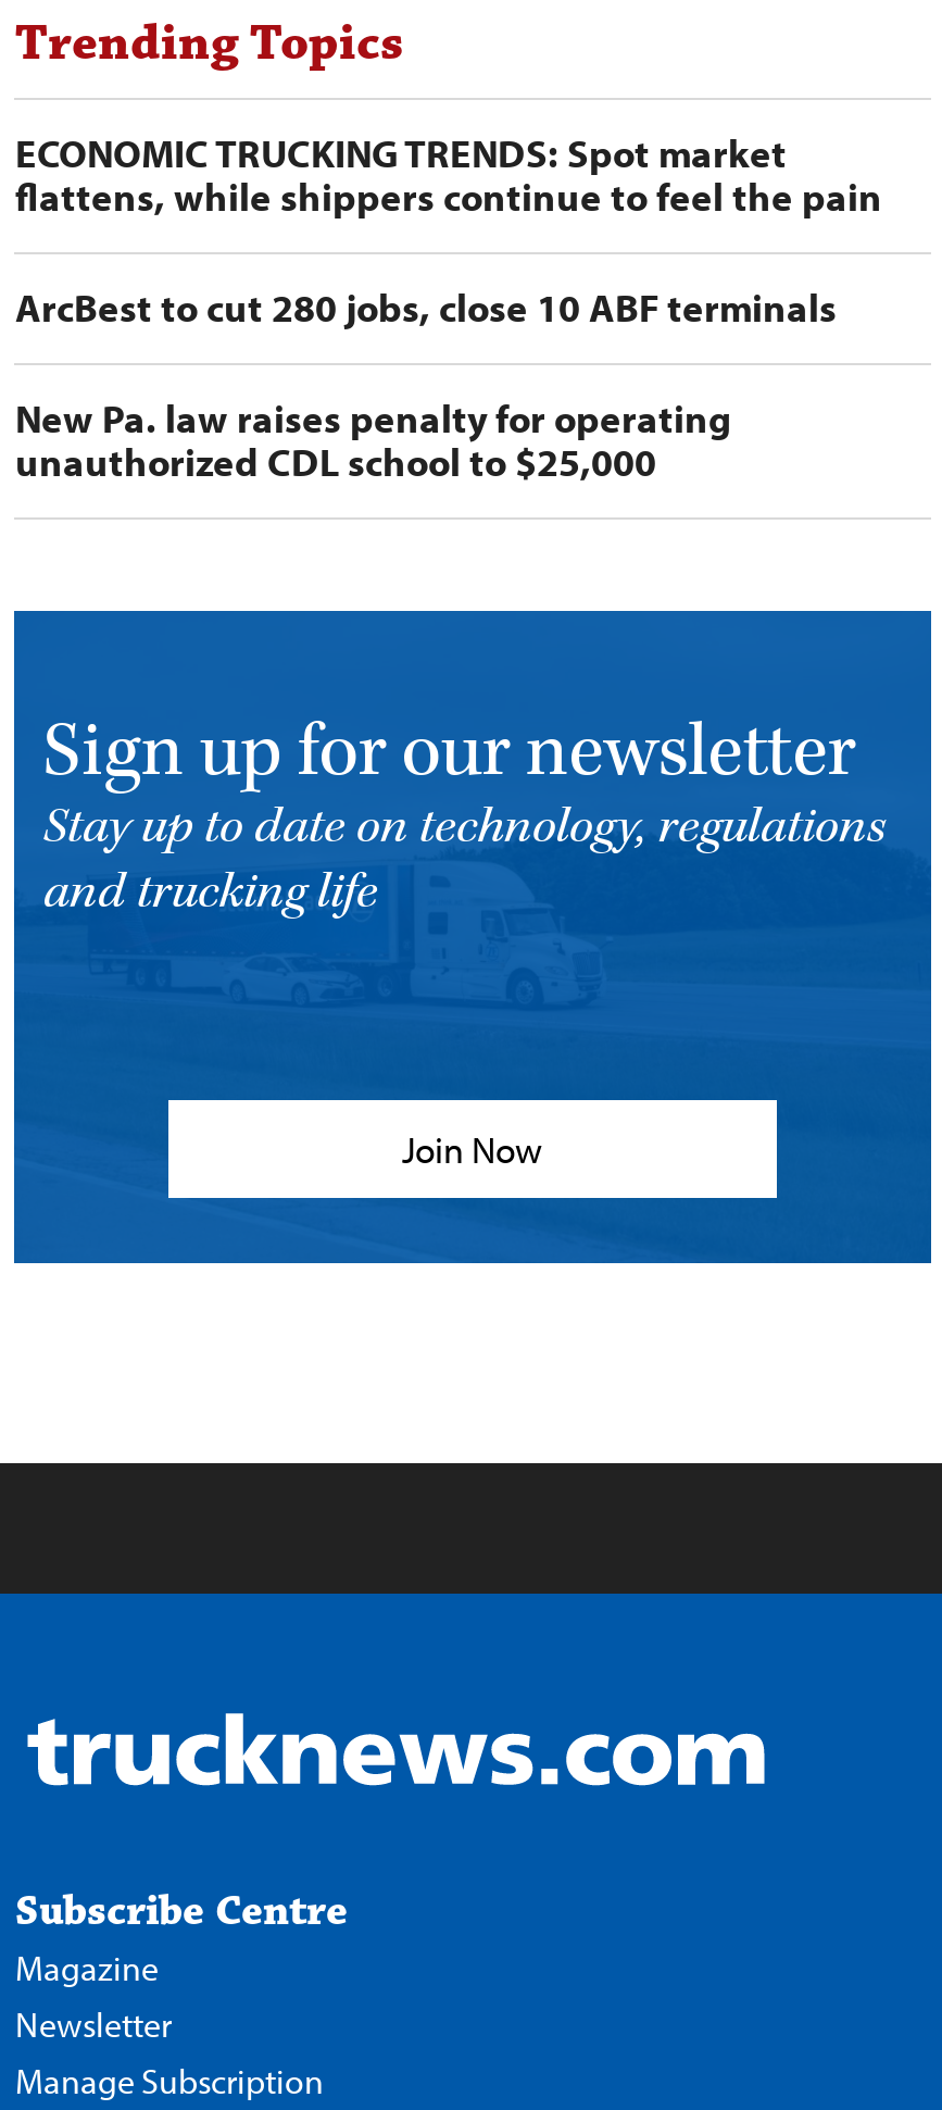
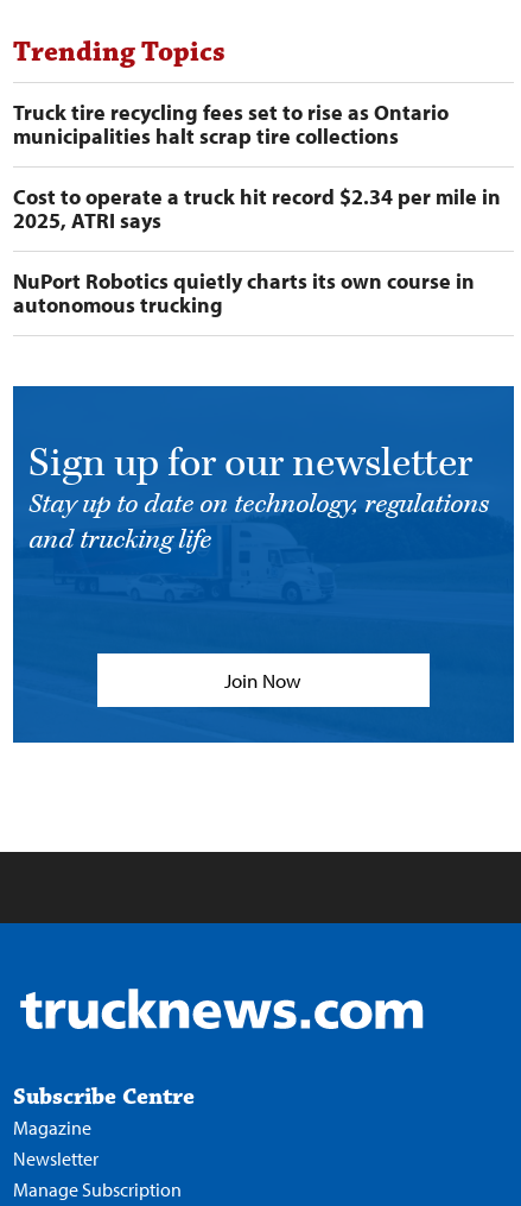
- ECONOMIC TRUCKING TRENDS: Spot market
- flattens, while shippers continue to feel the pain
+ Truck tire recycling fees set to rise as Ontario
+ municipalities halt scrap tire collections

- ArcBest to cut 280 jobs, close 10 ABF terminals
+ Cost to operate a truck hit record $2.34 per mile in
+ 2025, ATRI says

- New Pa. law raises penalty for operating
- unauthorized CDL school to $25,000
+ NuPort Robotics quietly charts its own course in
+ autonomous trucking
